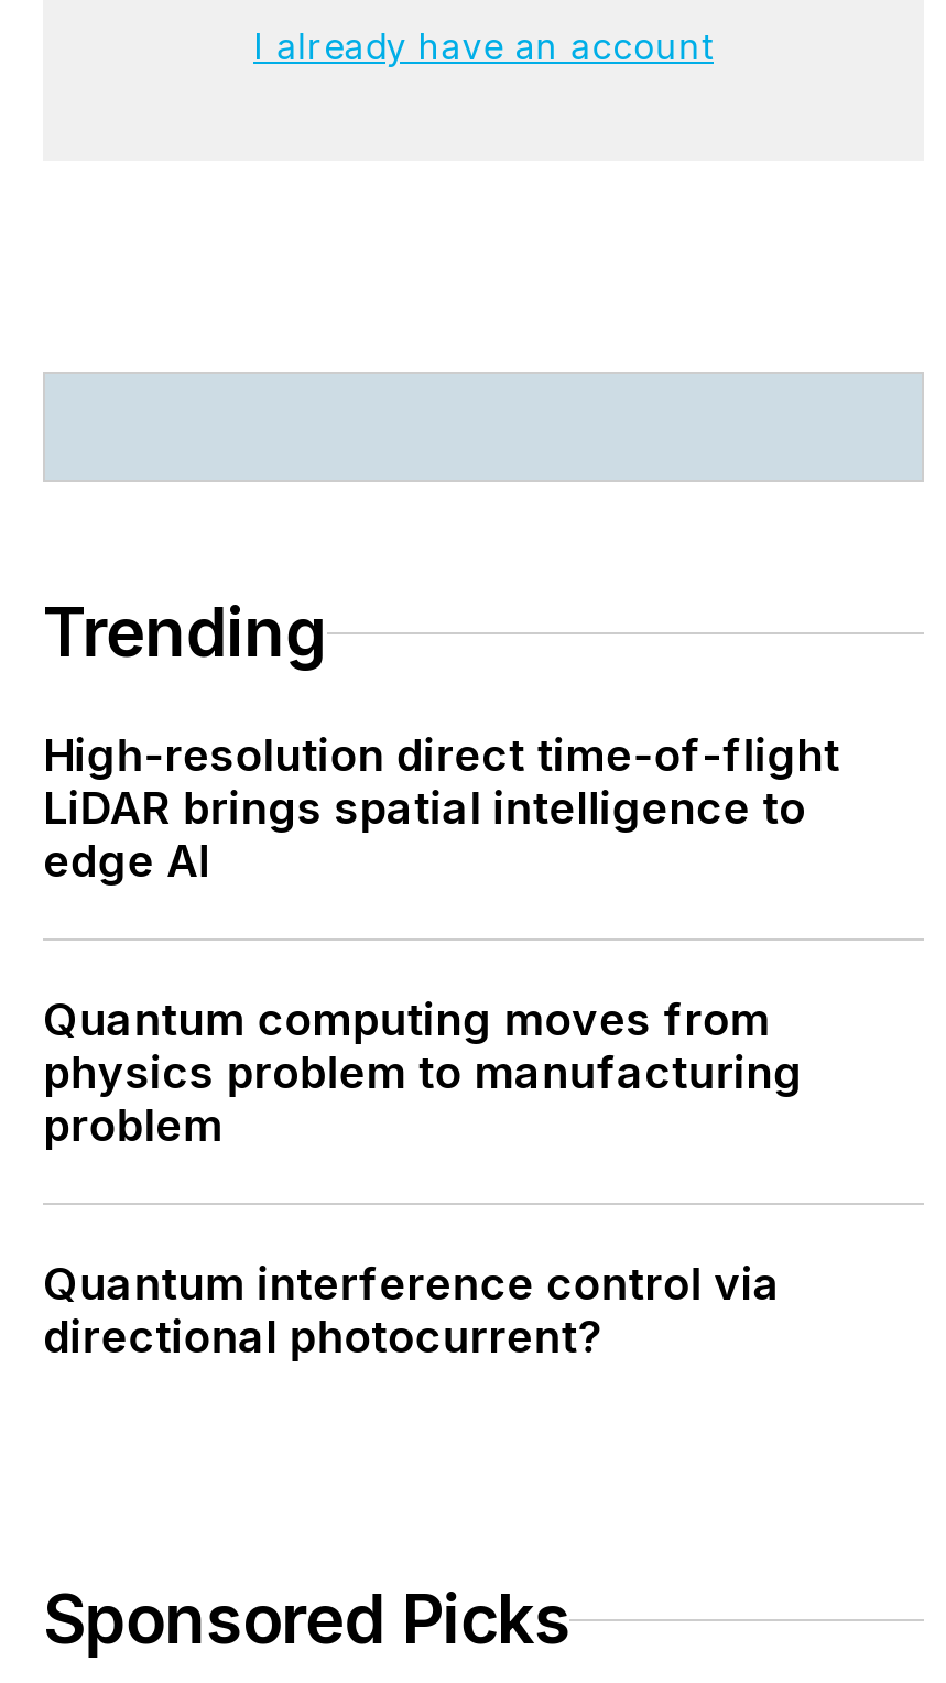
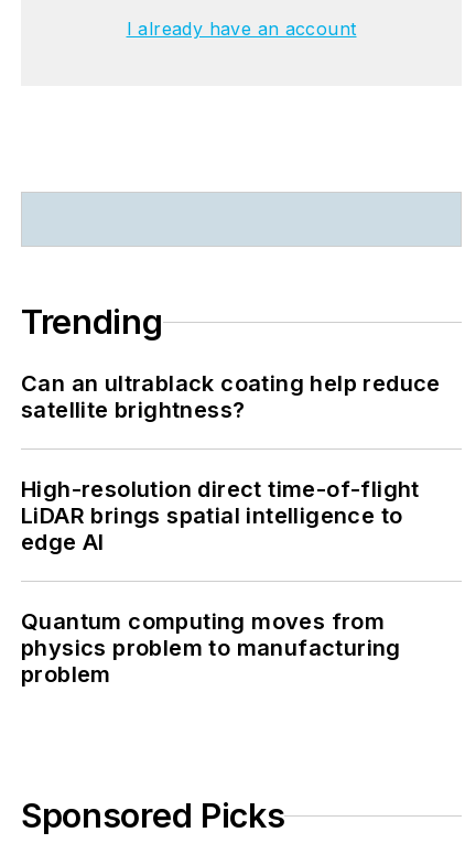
+ Can an ultrablack coating help reduce
+ satellite brightness?

moved down: High-resolution direct time-of-flight | LiDAR brings spatial intelligence to | edge AI | Quantum computing moves from | physics problem to manufacturing | problem

- Quantum interference control via
- directional photocurrent?
